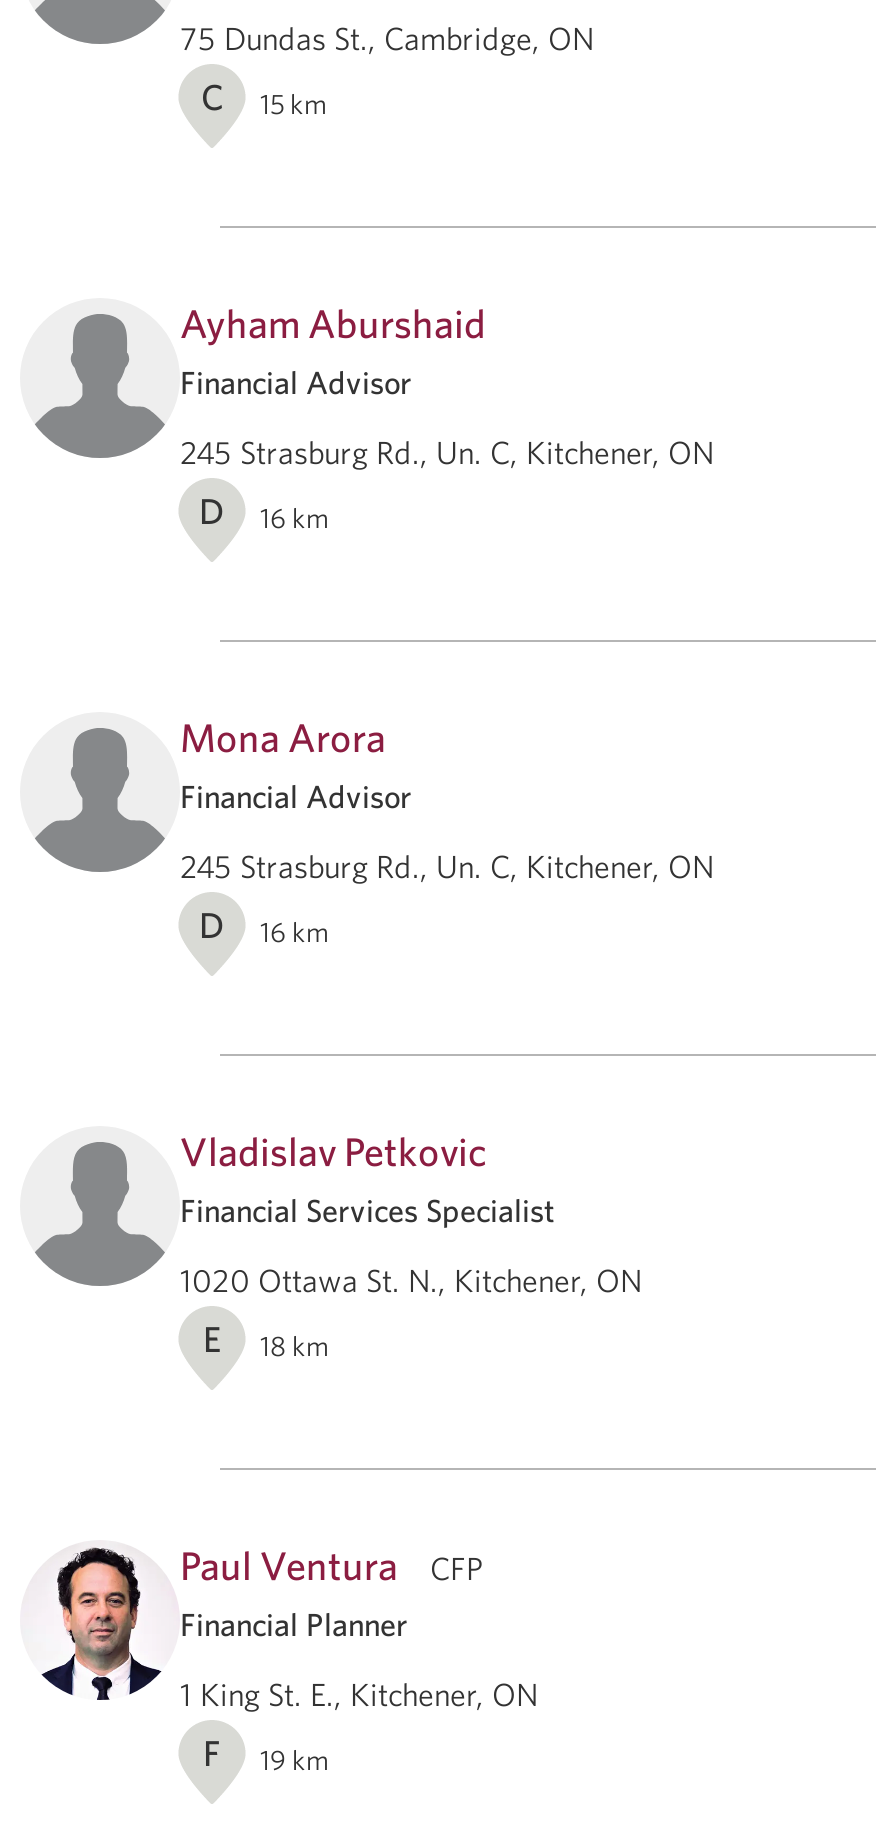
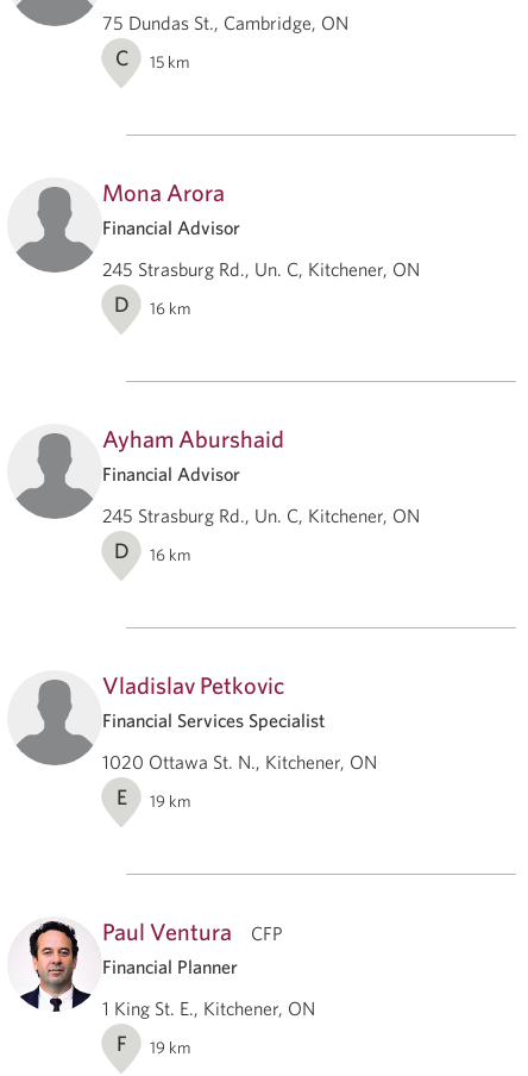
moved down: Ayham Aburshaid

moved up: Mona Arora

- E 18 km
+ E 19 km
